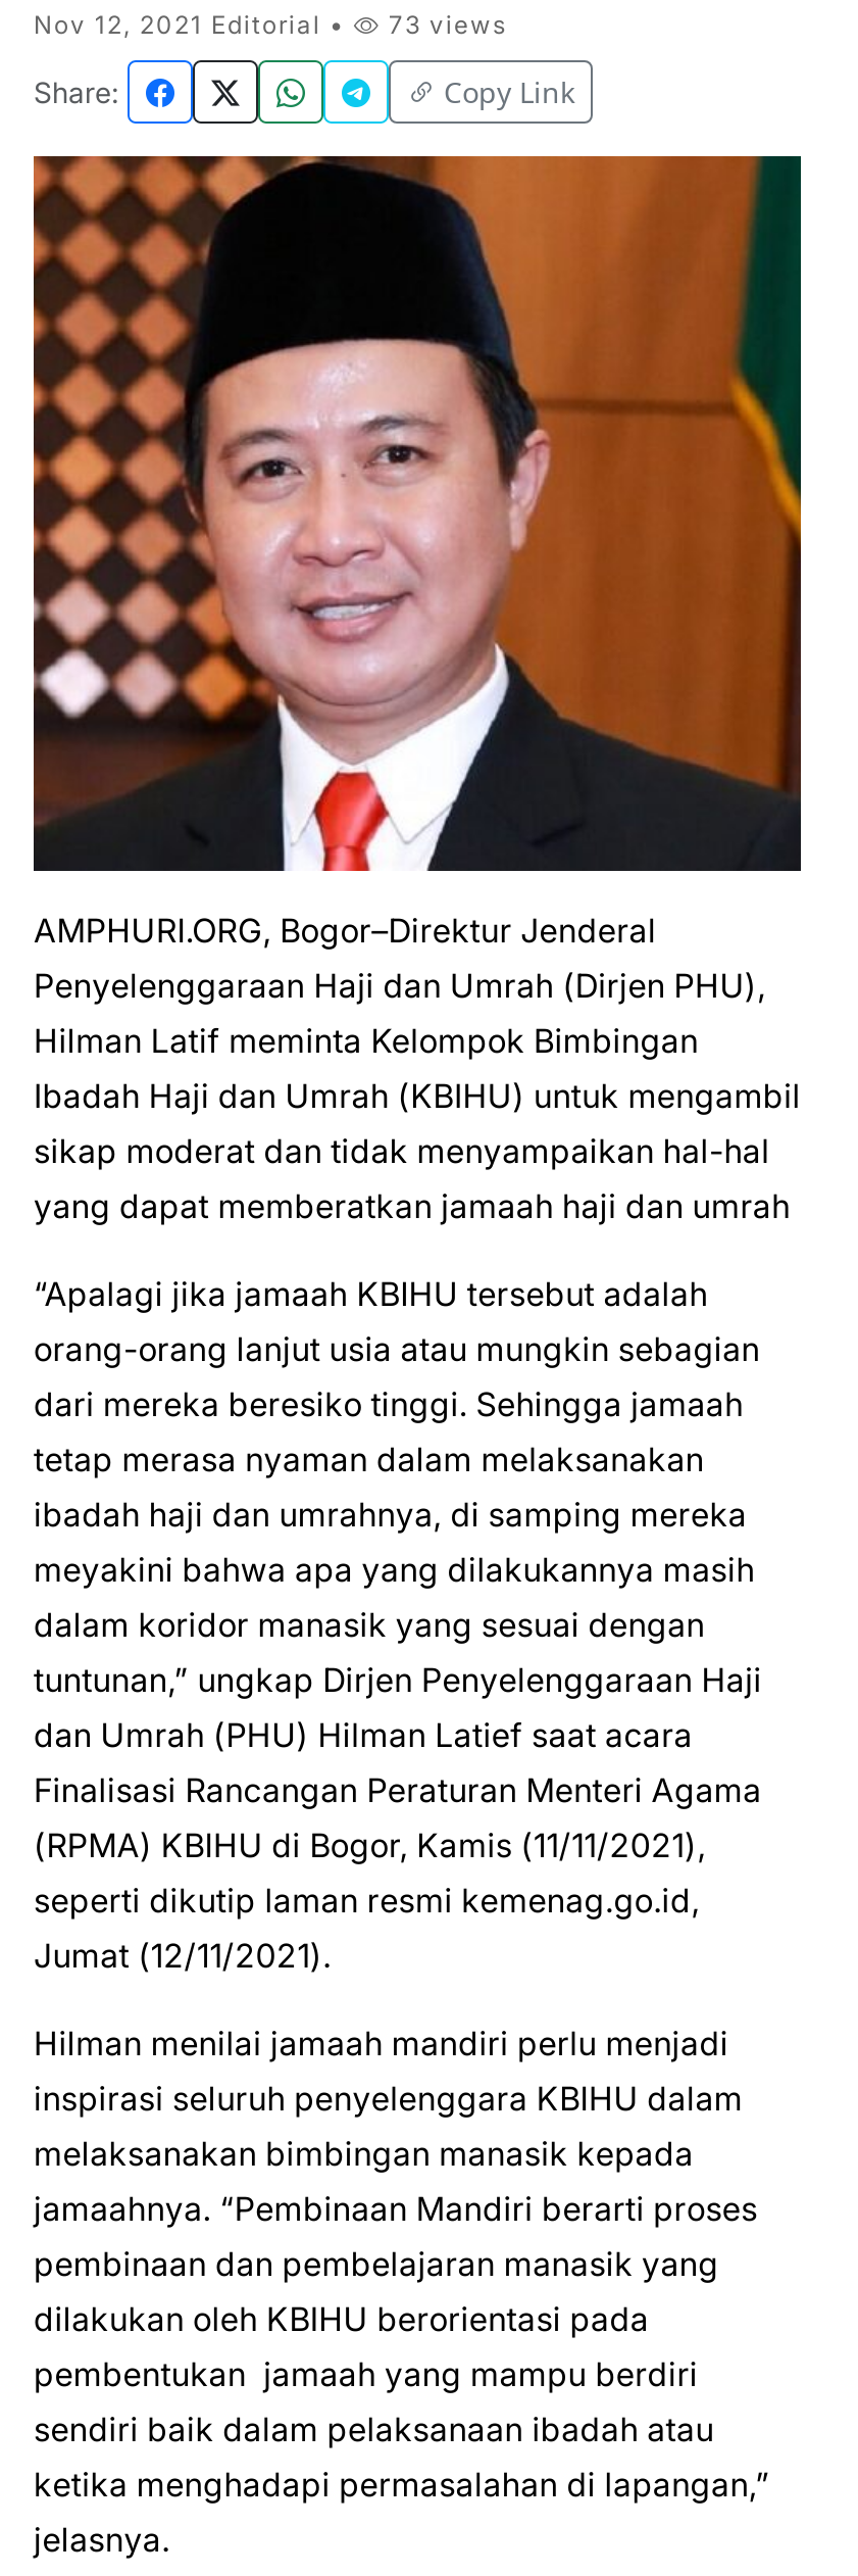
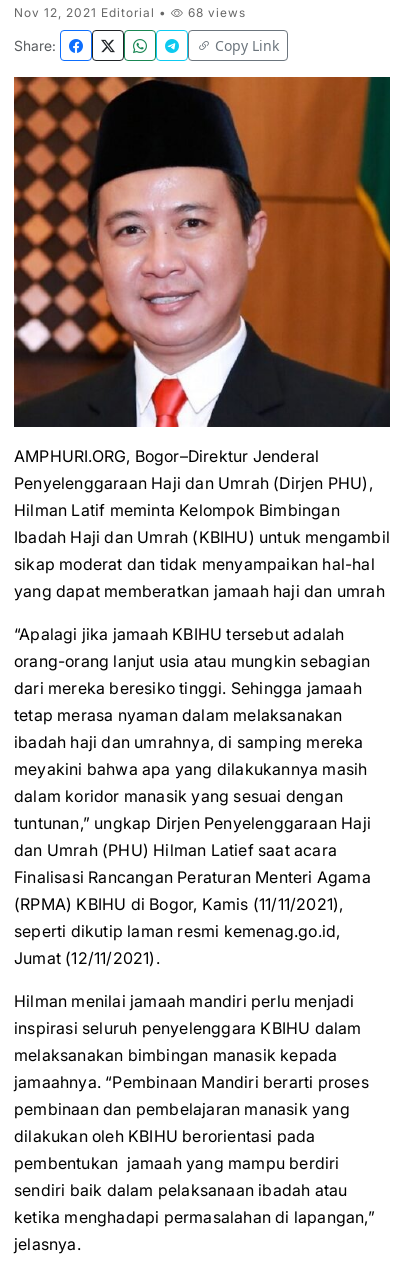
- Nov 12, 2021 Editorial • 73 views
+ Nov 12, 2021 Editorial • 68 views
